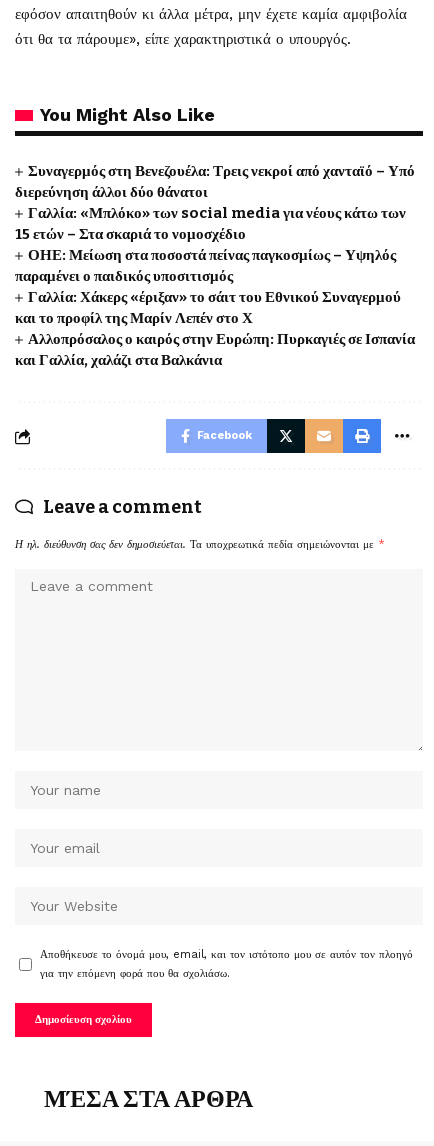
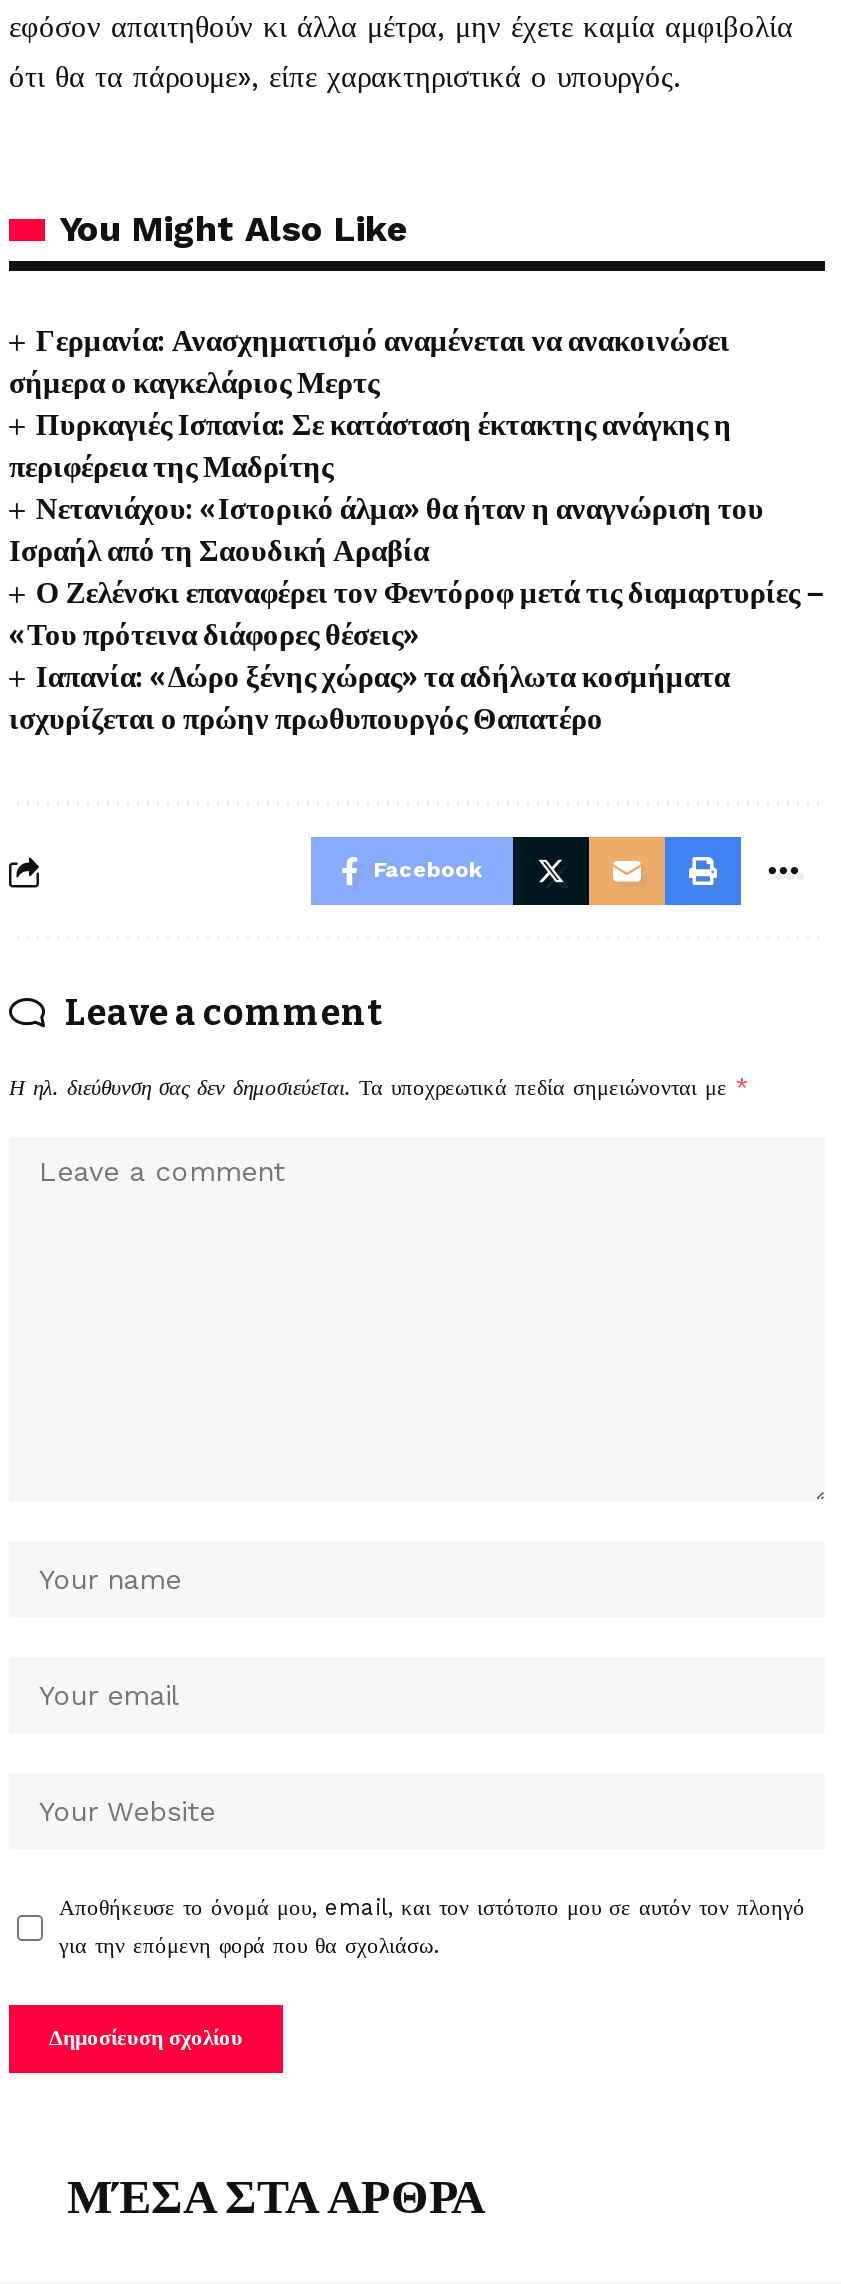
- Συναγερμός στη Βενεζουέλα: Τρεις νεκροί από χανταϊό – Υπό
- διερεύνηση άλλοι δύο θάνατοι
- Γαλλία: «Μπλόκο» των social media για νέους κάτω των
- 15 ετών – Στα σκαριά το νομοσχέδιο
- ΟΗΕ: Μείωση στα ποσοστά πείνας παγκοσμίως – Υψηλός
- παραμένει ο παιδικός υποσιτισμός
- Γαλλία: Χάκερς «έριξαν» το σάιτ του Εθνικού Συναγερμού
- και το προφίλ της Μαρίν Λεπέν στο Χ
- Αλλοπρόσαλος ο καιρός στην Ευρώπη: Πυρκαγιές σε Ισπανία
- και Γαλλία, χαλάζι στα Βαλκάνια
+ Γερμανία: Ανασχηματισμό αναμένεται να ανακοινώσει
+ σήμερα ο καγκελάριος Μερτς
+ Πυρκαγιές Ισπανία: Σε κατάσταση έκτακτης ανάγκης η
+ περιφέρεια της Μαδρίτης
+ Νετανιάχου: «Ιστορικό άλμα» θα ήταν η αναγνώριση του
+ Ισραήλ από τη Σαουδική Αραβία
+ Ο Ζελένσκι επαναφέρει τον Φεντόροφ μετά τις διαμαρτυρίες –
+ «Του πρότεινα διάφορες θέσεις»
+ Ιαπανία: «Δώρο ξένης χώρας» τα αδήλωτα κοσμήματα
+ ισχυρίζεται ο πρώην πρωθυπουργός Θαπατέρο
